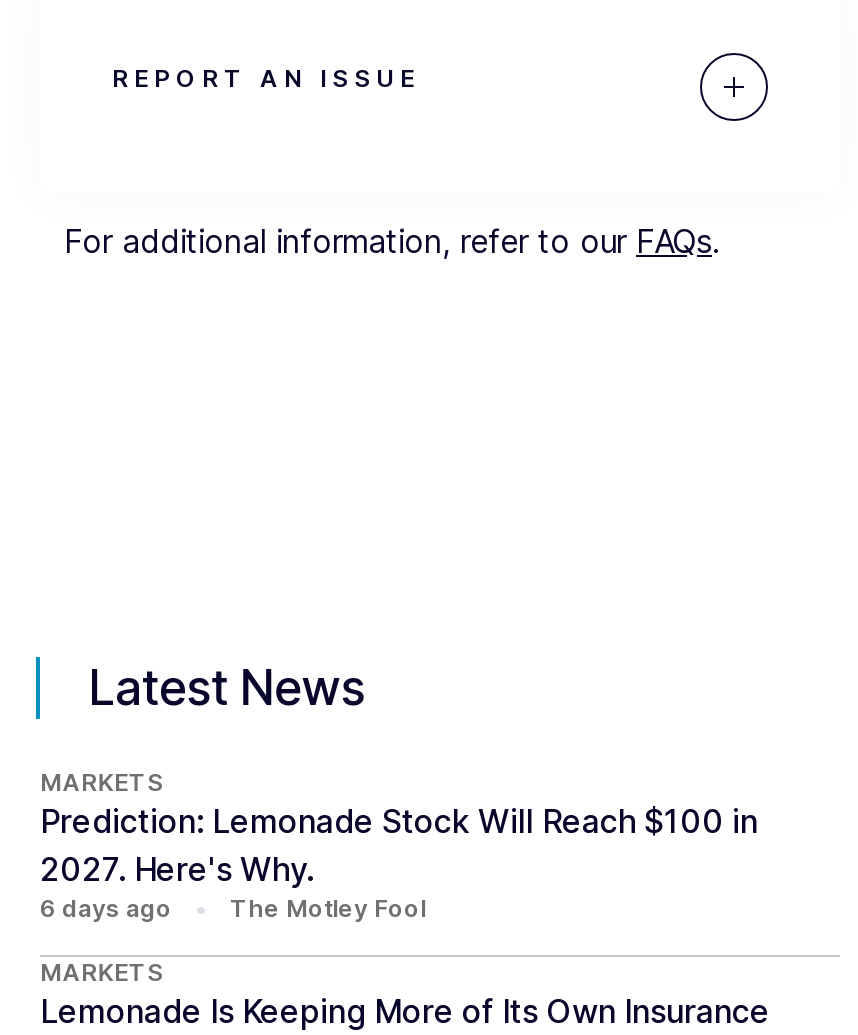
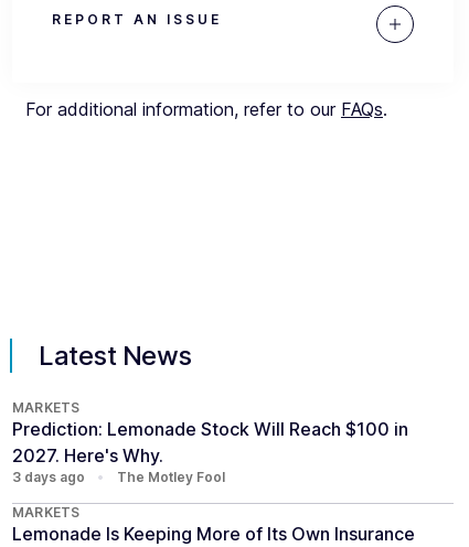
- 6 days ago
+ 3 days ago
